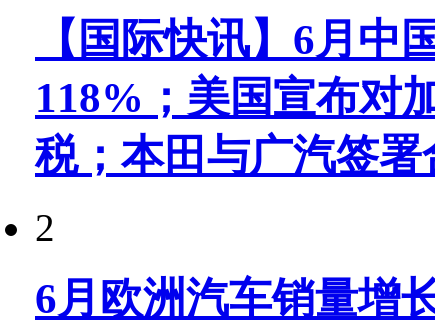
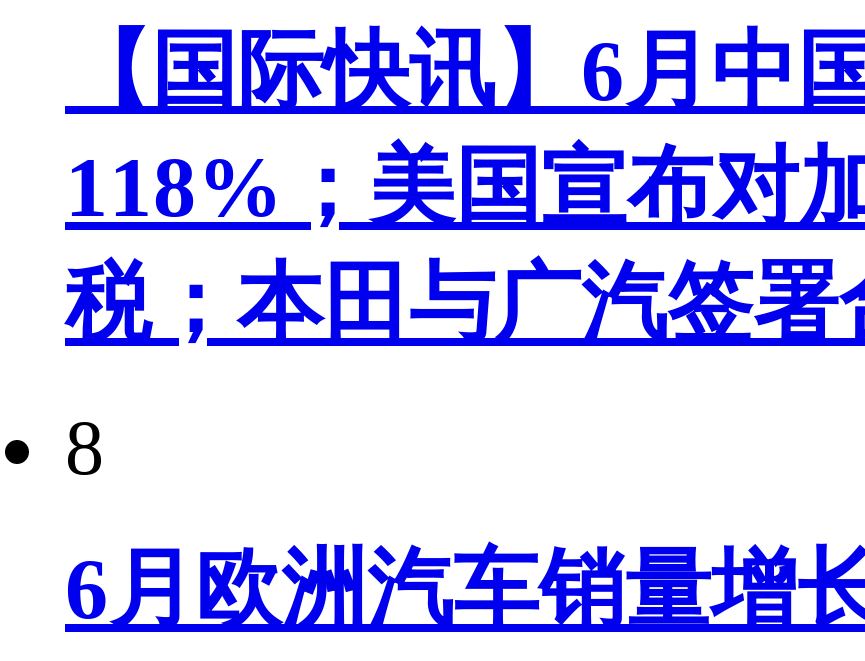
- 2
+ 8
